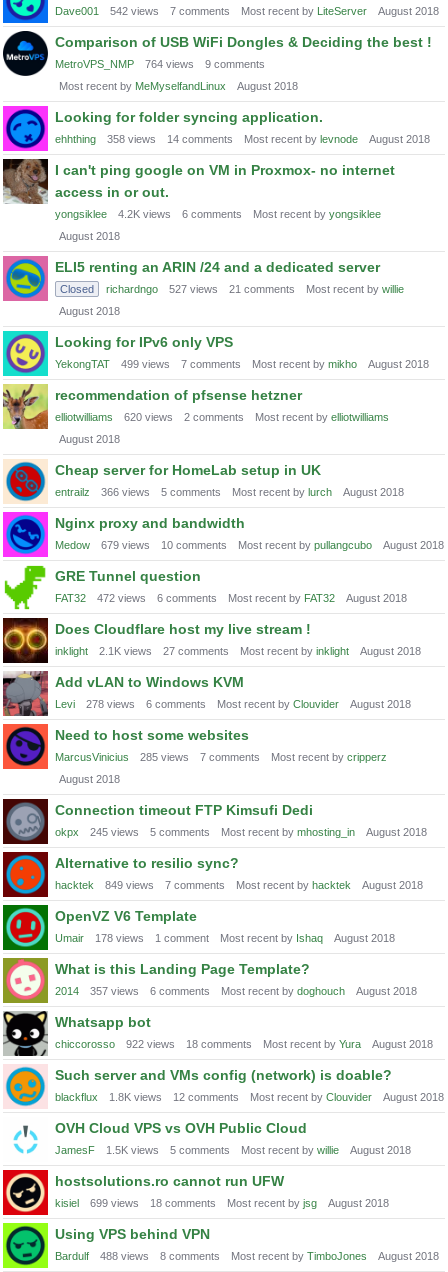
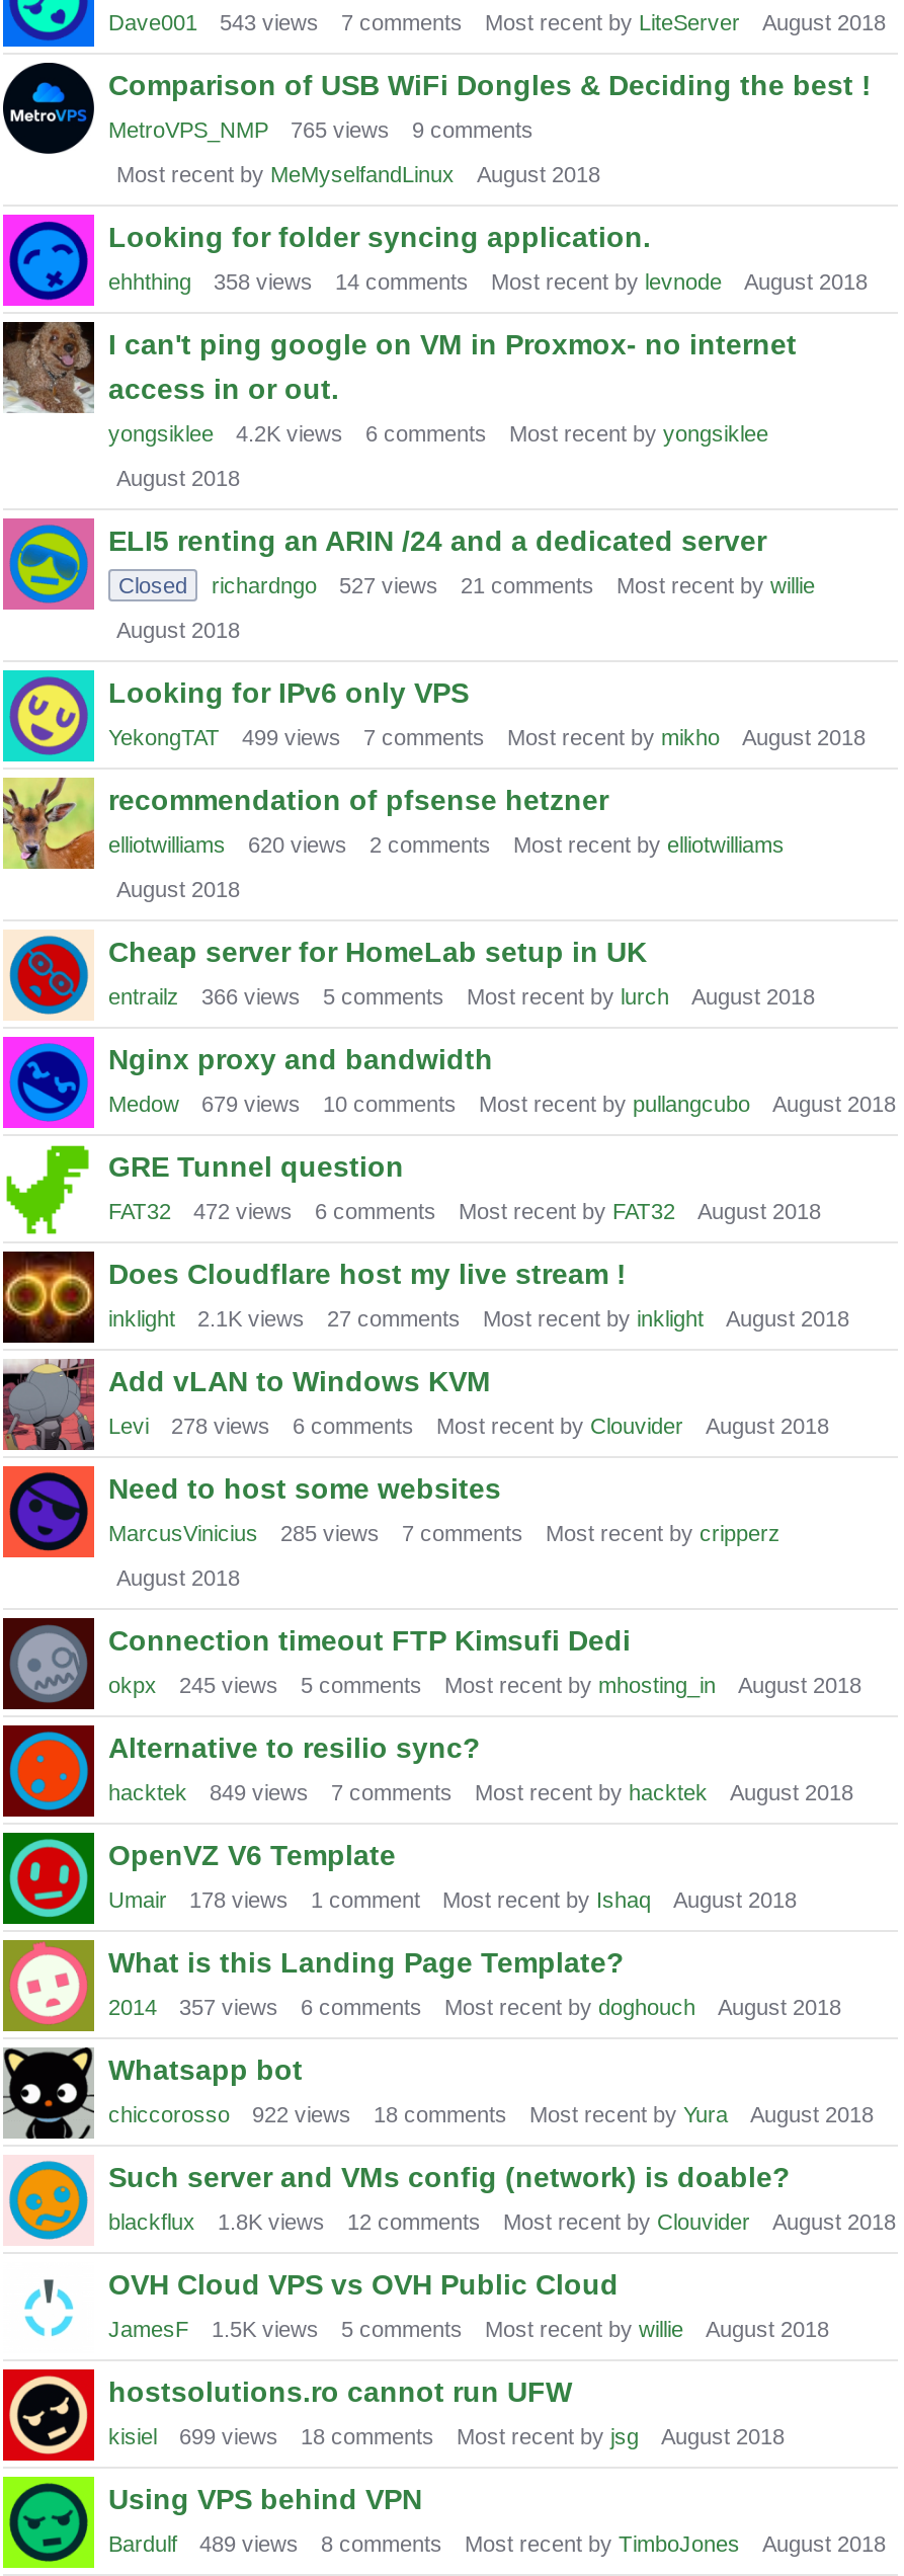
- Dave001 542 views 7 comments Most recent by LiteServer August 2018
+ Dave001 543 views 7 comments Most recent by LiteServer August 2018

- MetroVPS_NMP 764 views 9 comments
+ MetroVPS_NMP 765 views 9 comments

- Bardulf 488 views 8 comments Most recent by TimboJones August 2018
+ Bardulf 489 views 8 comments Most recent by TimboJones August 2018
